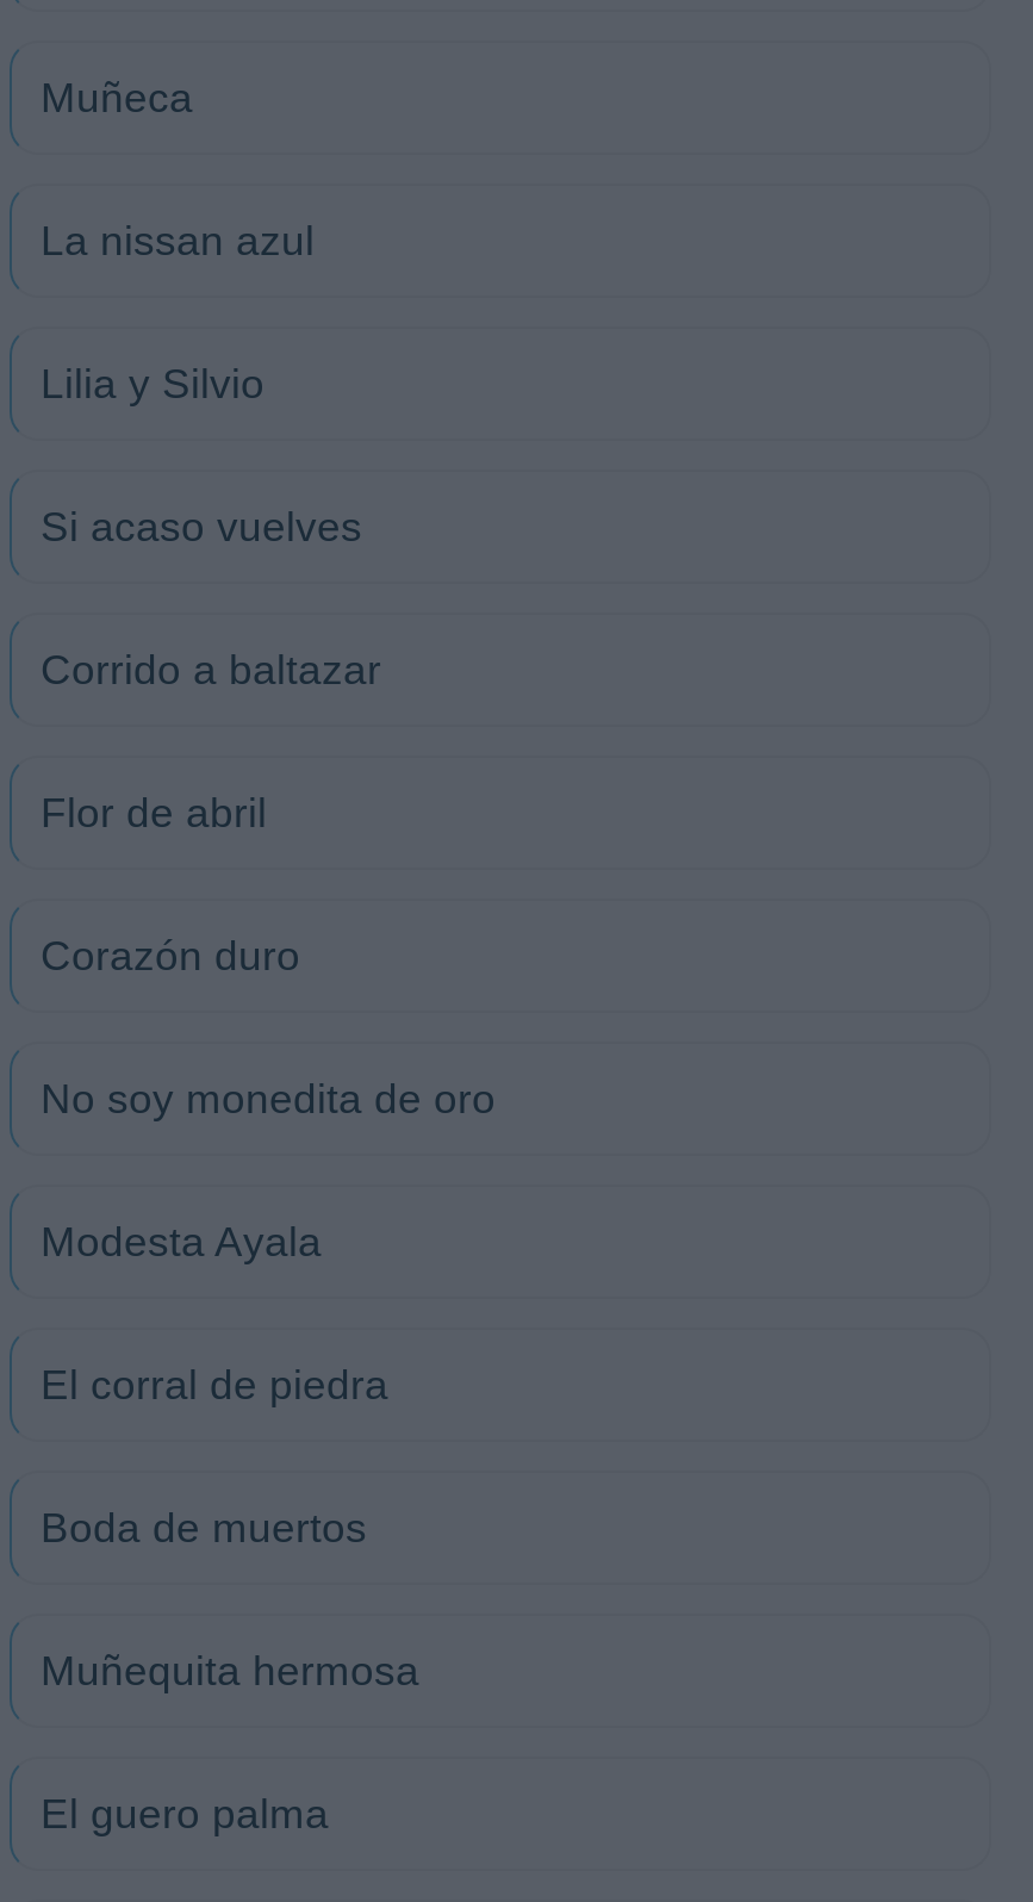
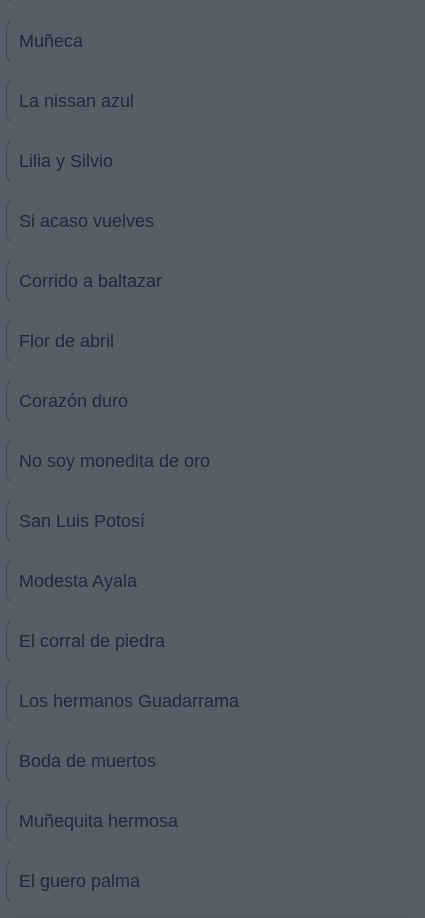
+ San Luis Potosí

+ Los hermanos Guadarrama
